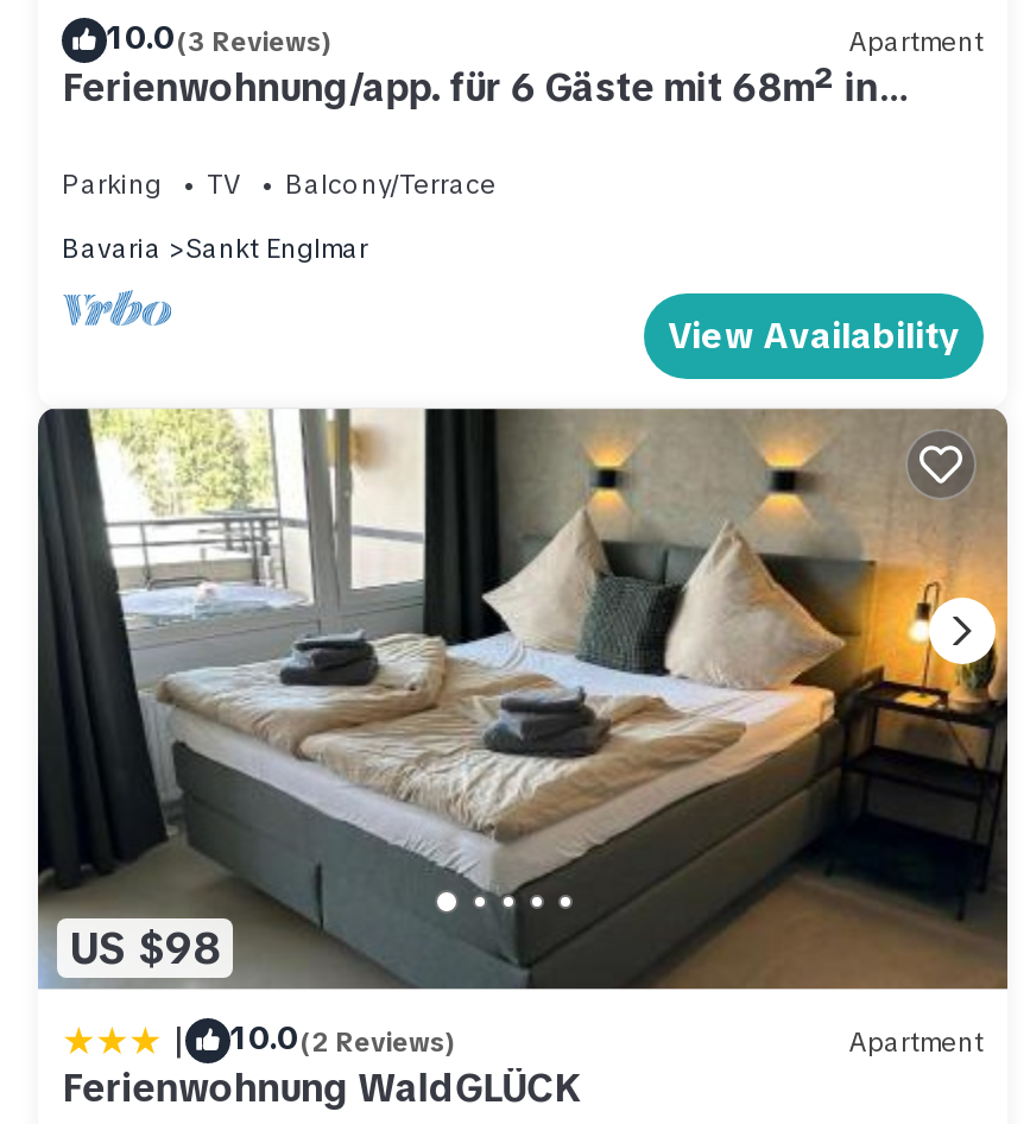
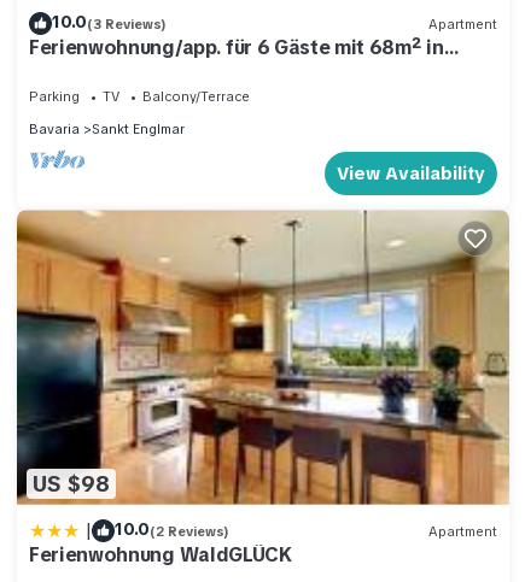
- [image]
+ [image]
